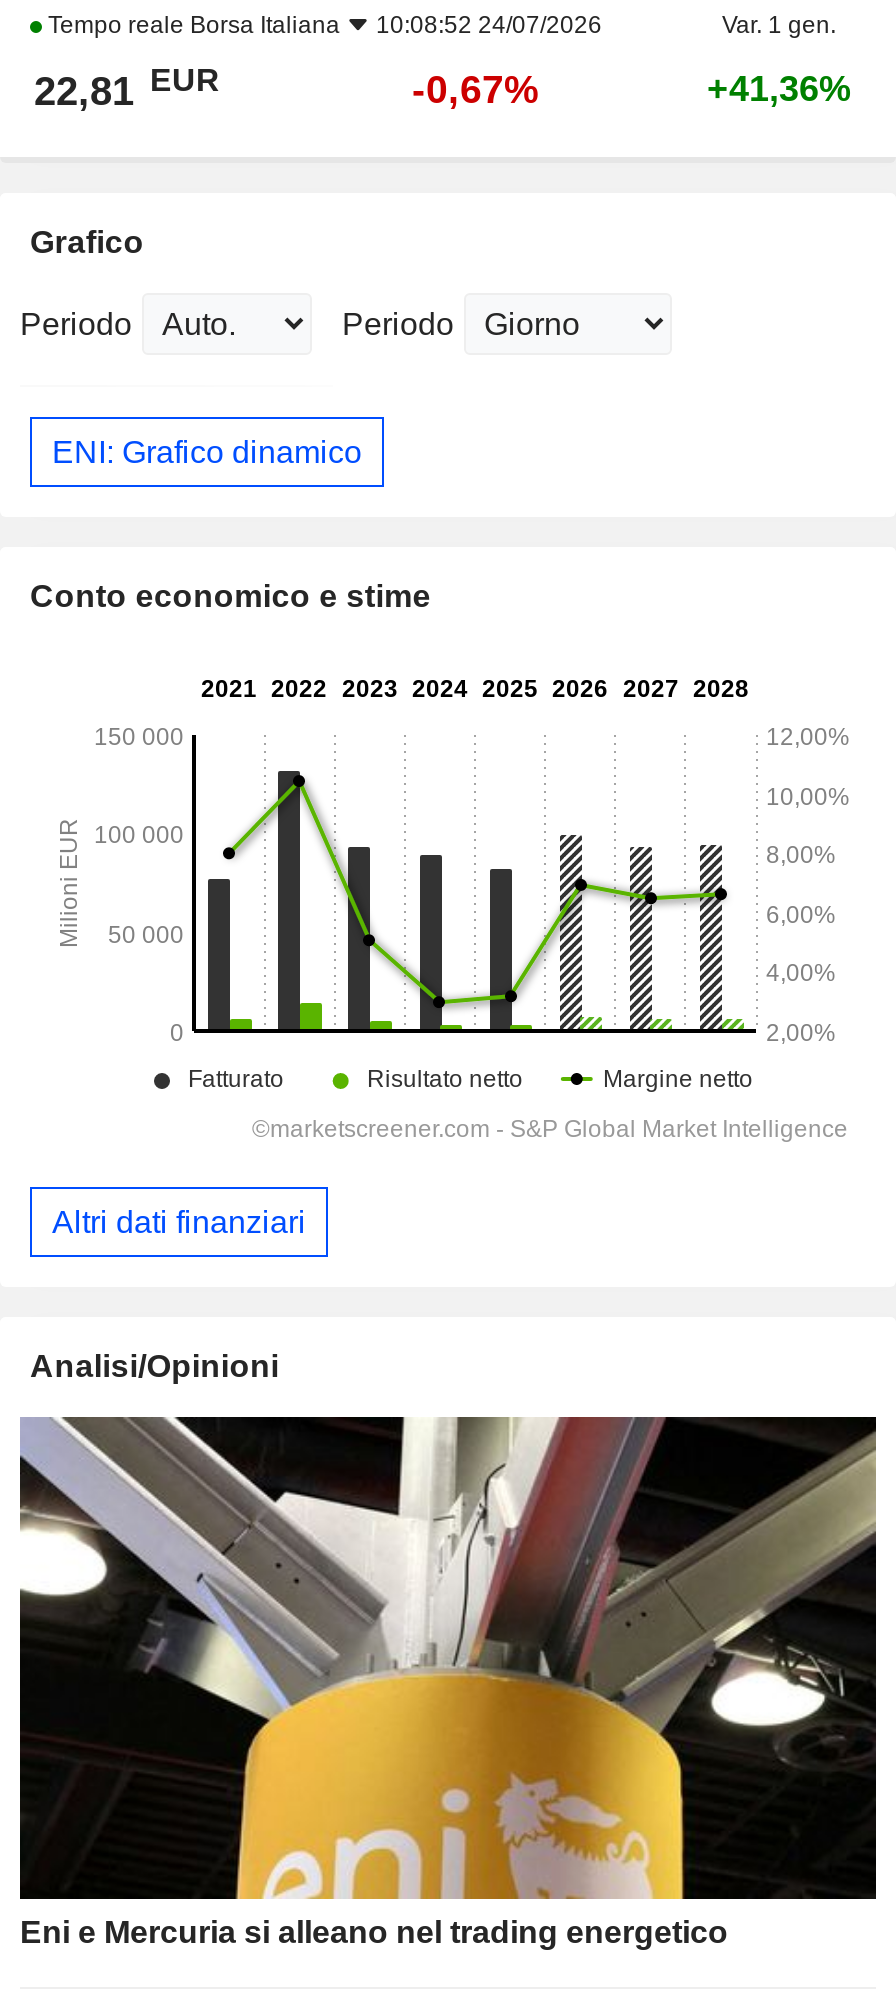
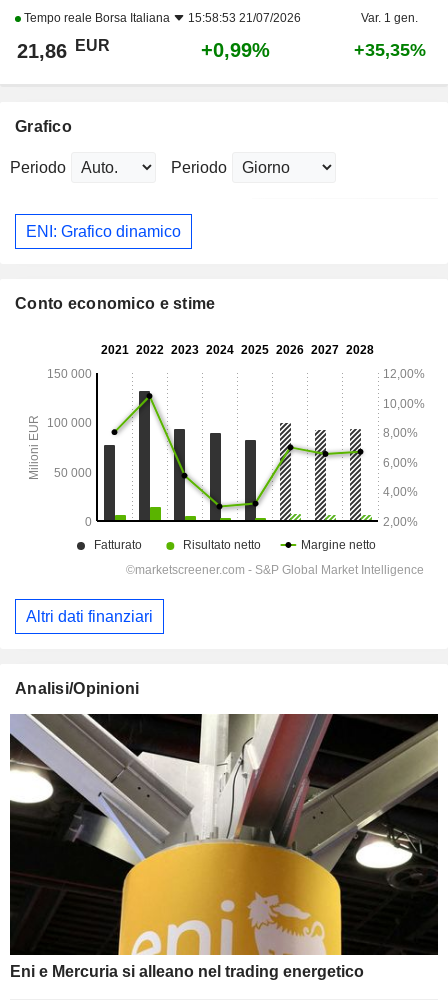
- Tempo reale Borsa Italiana 10:08:52 24/07/2026
+ Tempo reale Borsa Italiana 15:58:53 21/07/2026

- 22,81 EUR
+ 21,86 EUR

- -0,67%
+ +0,99%

- +41,36%
+ +35,35%
